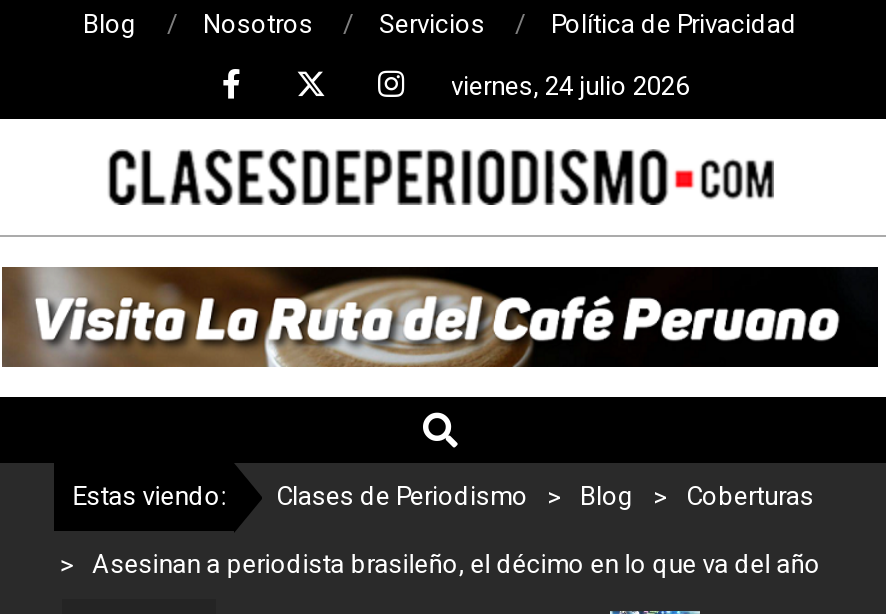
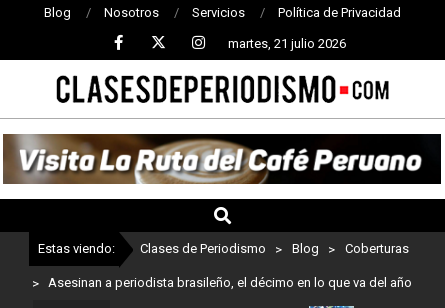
- viernes, 24 julio 2026
+ martes, 21 julio 2026
